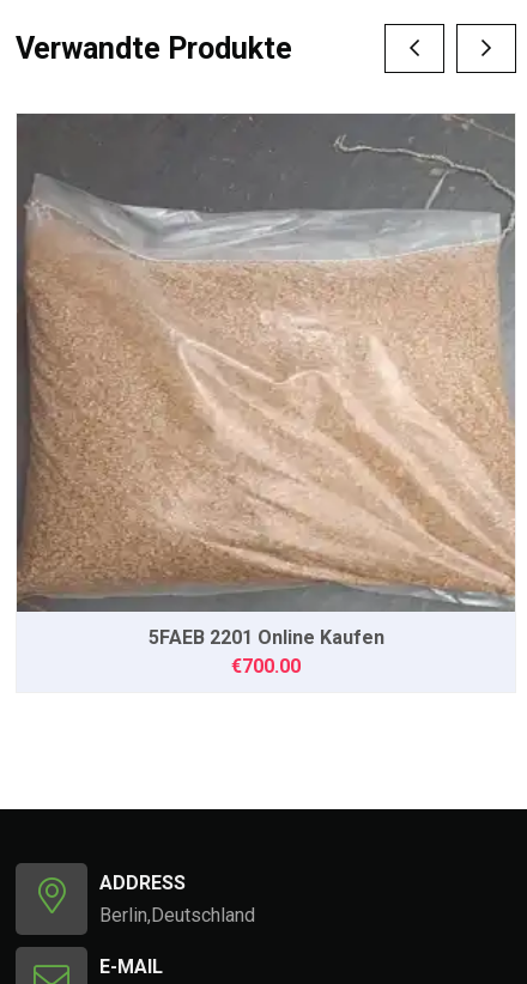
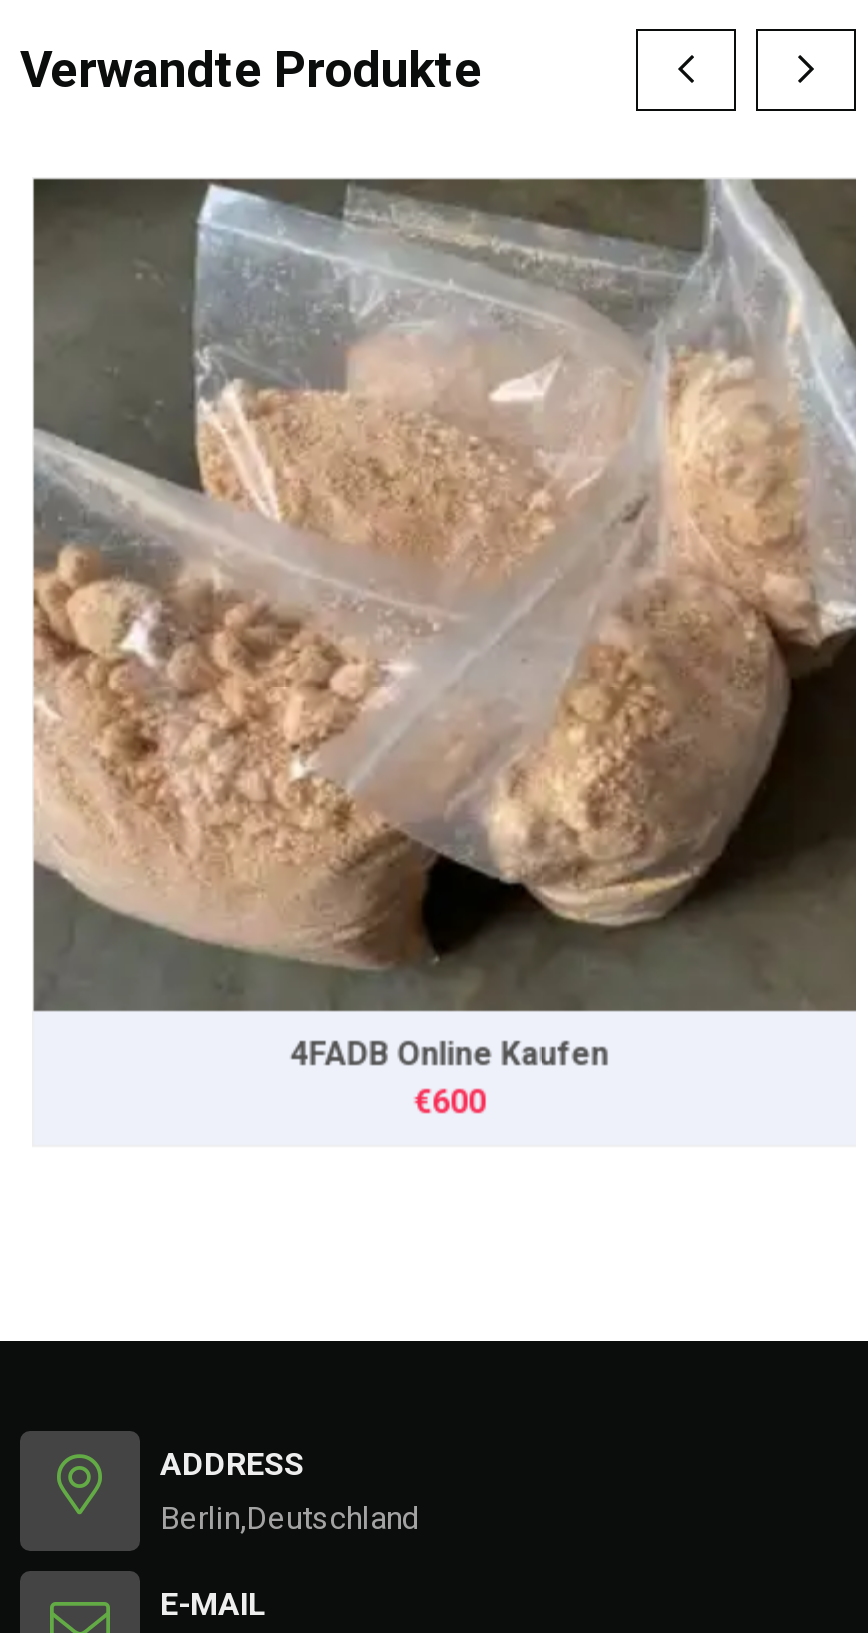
- [image]
- 5FAEB 2201 Online Kaufen
- €700.00
+ [image]
+ 4FADB Online Kaufen
+ €600
